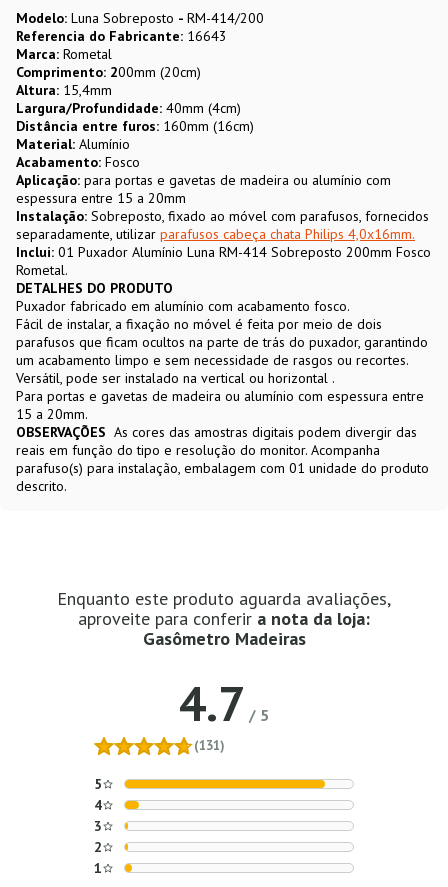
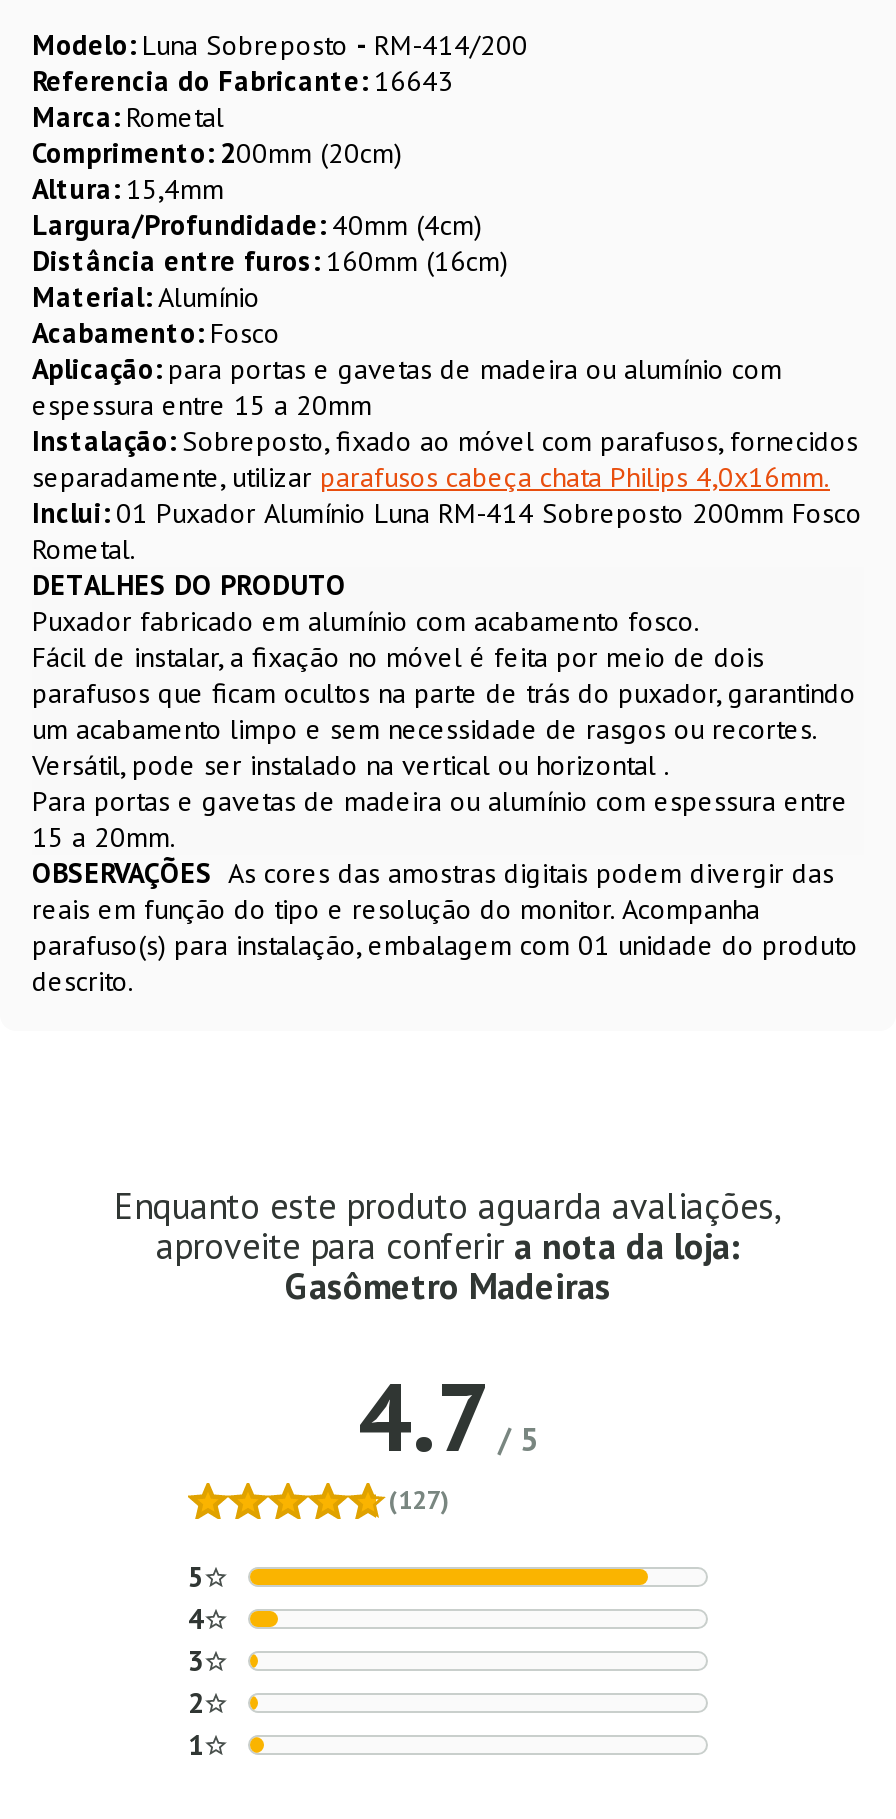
- (131)
+ (127)
